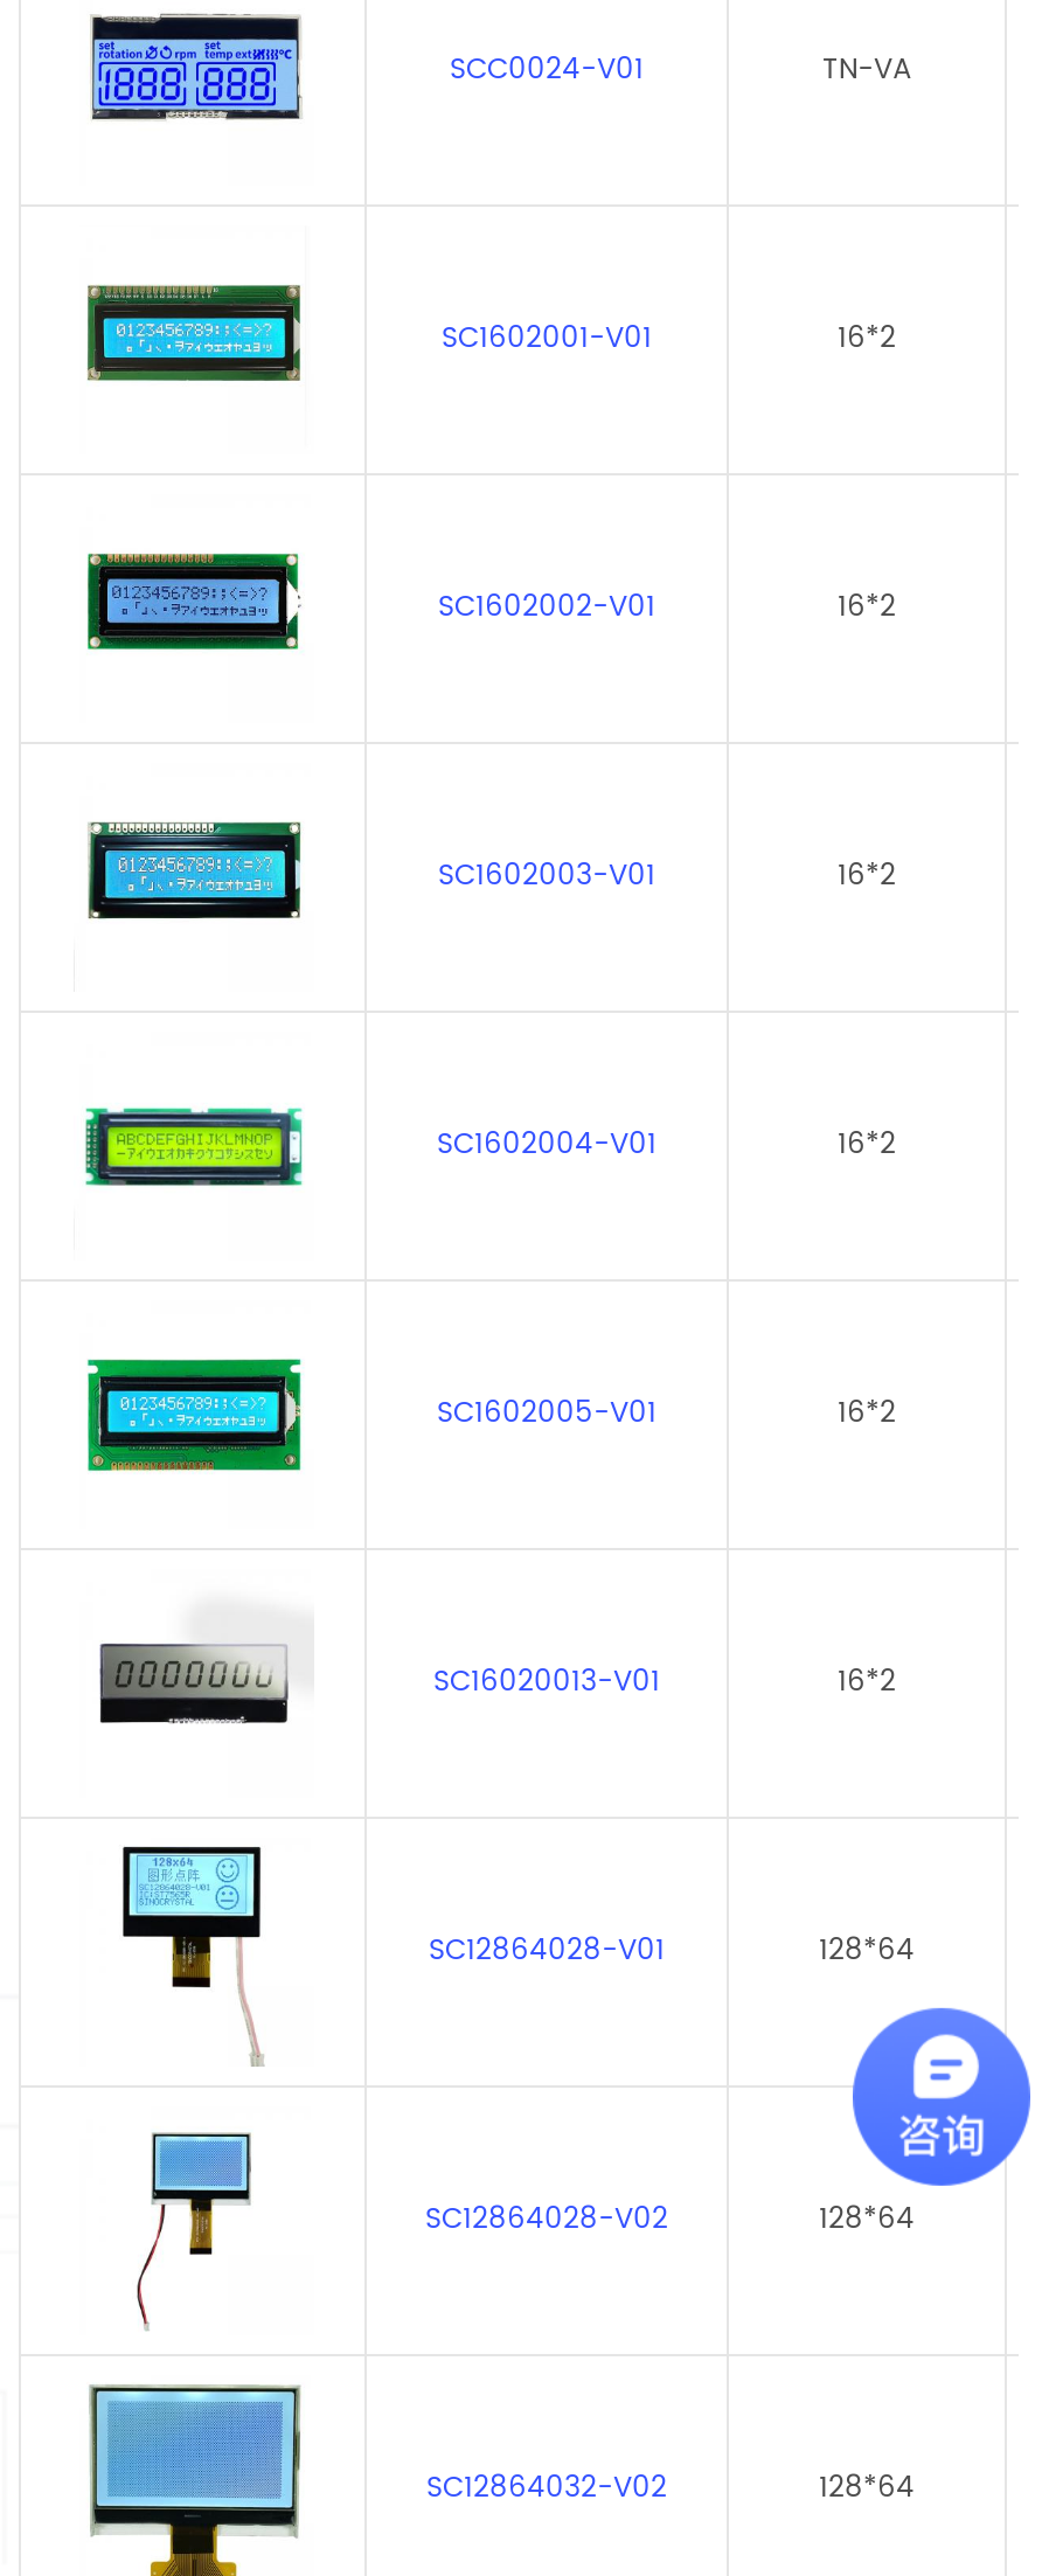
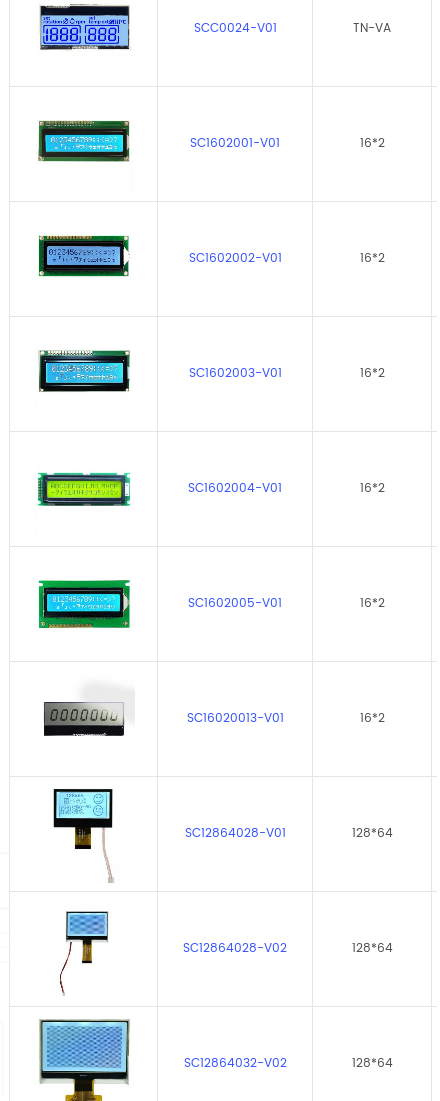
- [image]
